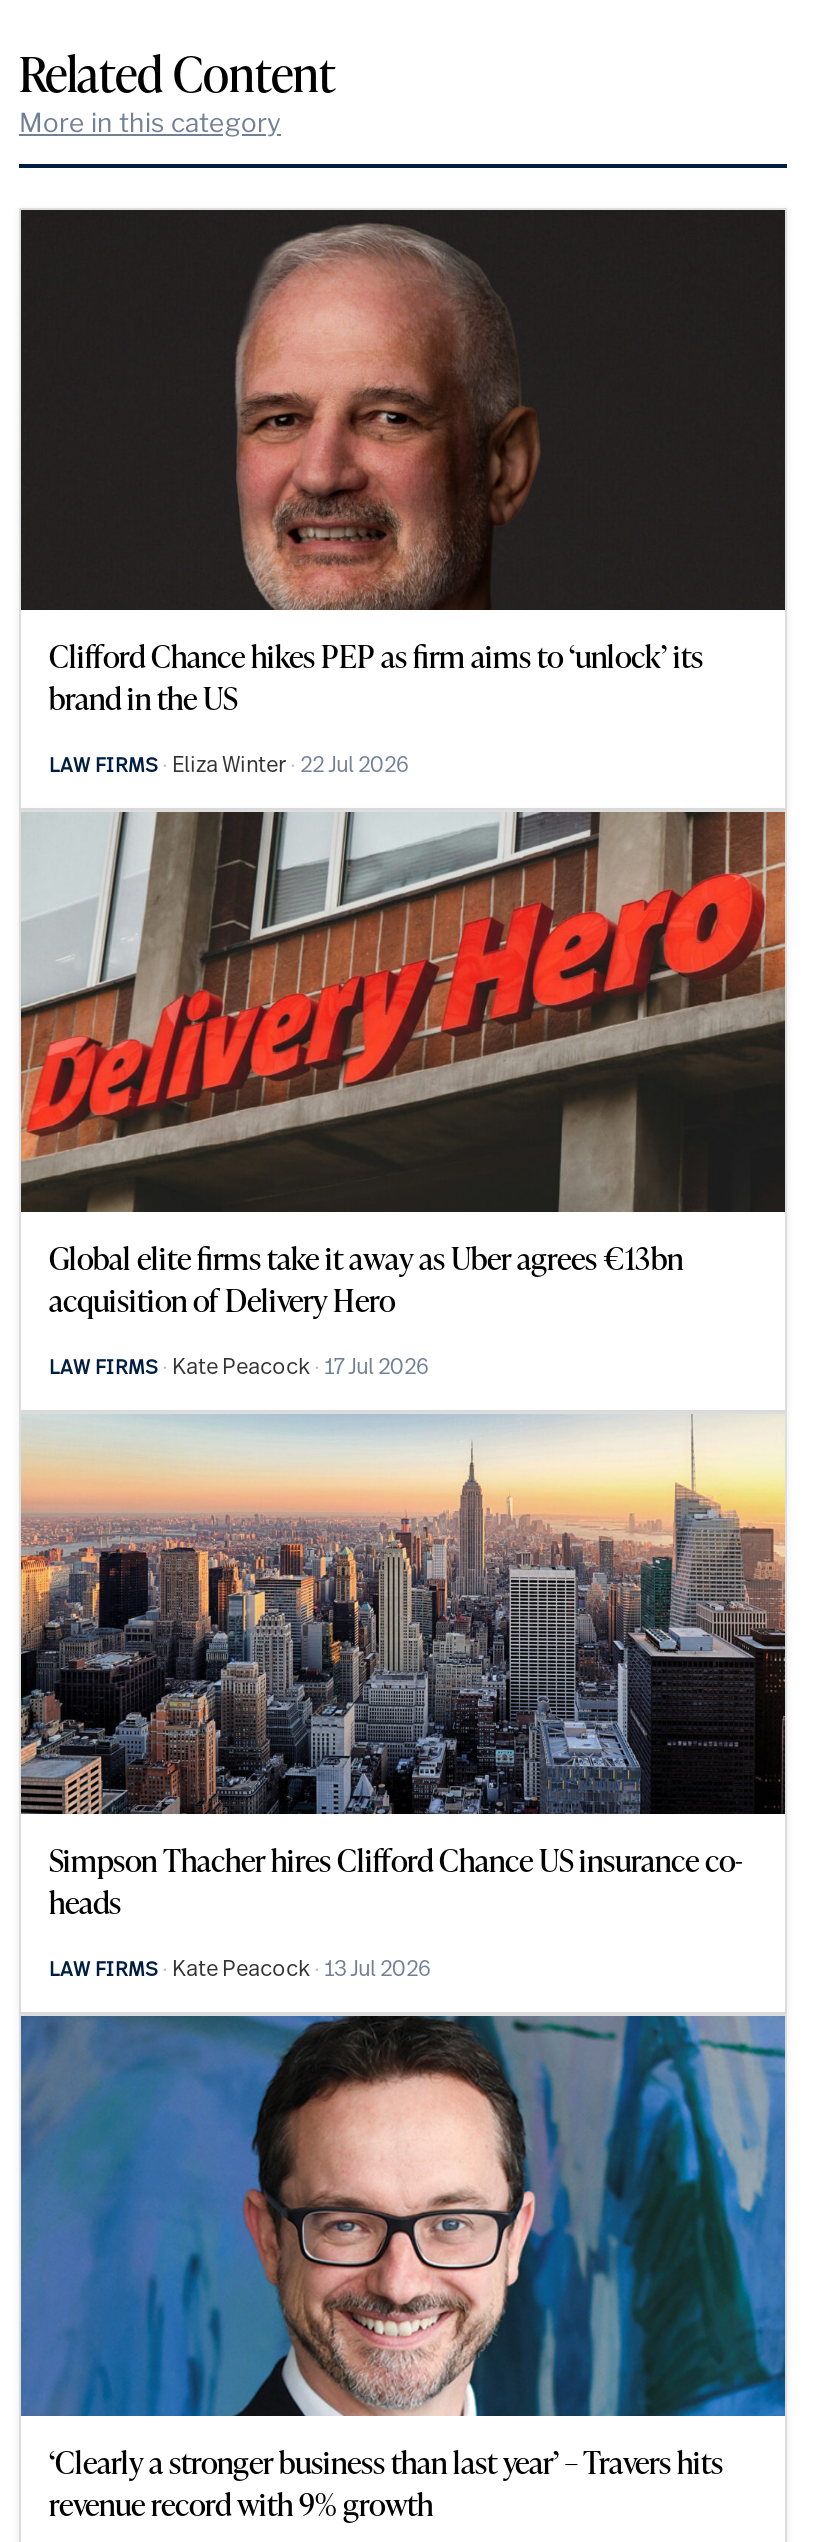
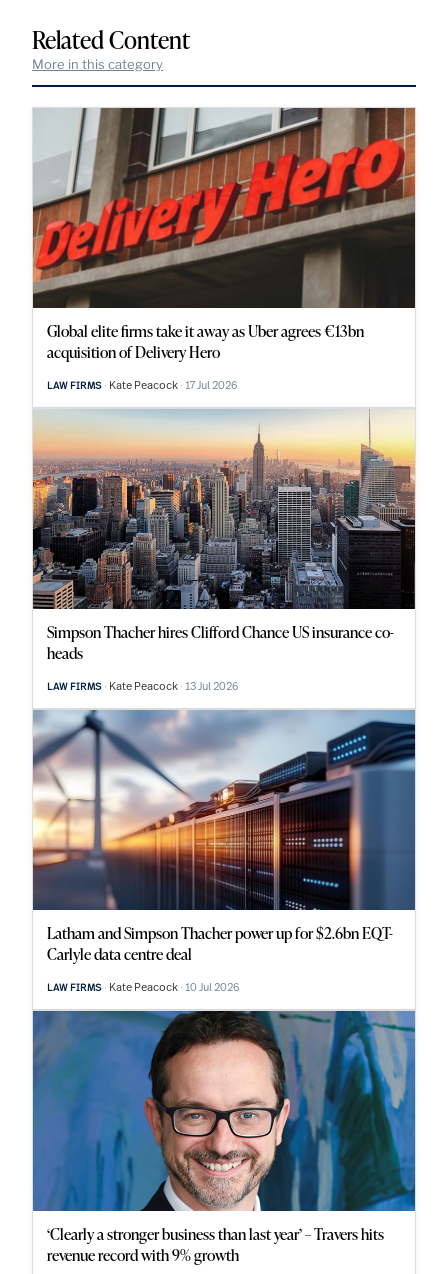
- [image]
- Clifford Chance hikes PEP as firm aims to ‘unlock’ its
- brand in the US
- LAW FIRMS Eliza Winter 22 Jul 2026

moved up: [image] | Global elite firms take it away as Uber agrees €13bn | acquisition of Delivery Hero | LAW FIRMS Kate Peacock 17 Jul 2026 | Simpson Thacher hires Clifford Chance US insurance co- | heads | LAW FIRMS Kate Peacock 13 Jul 2026

+ [image]
+ Latham and Simpson Thacher power up for $2.6bn EQT-
+ Carlyle data centre deal
+ LAW FIRMS Kate Peacock 10 Jul 2026
